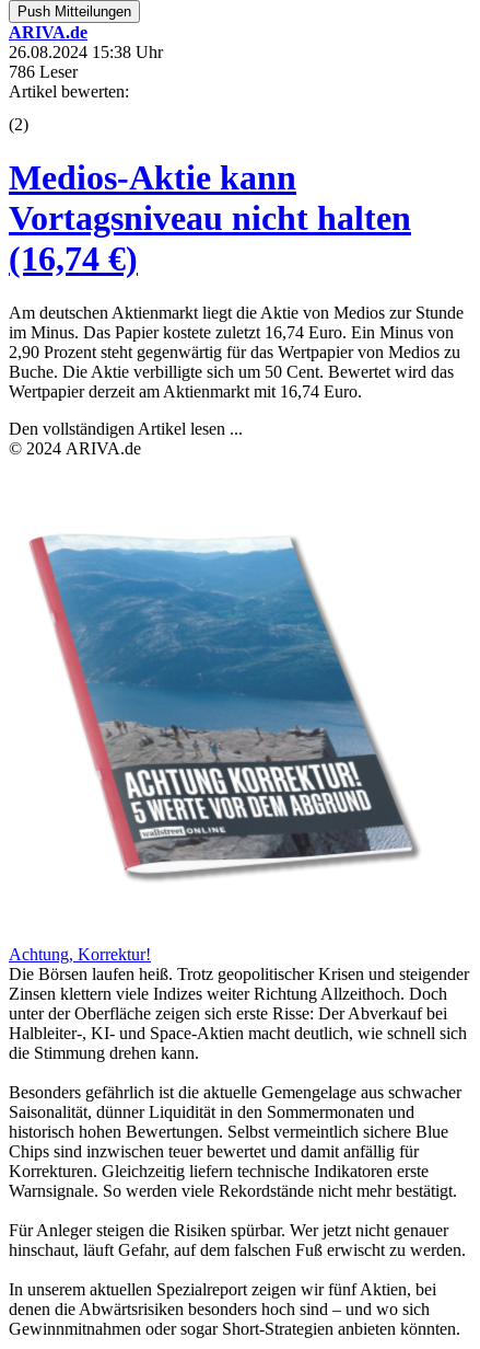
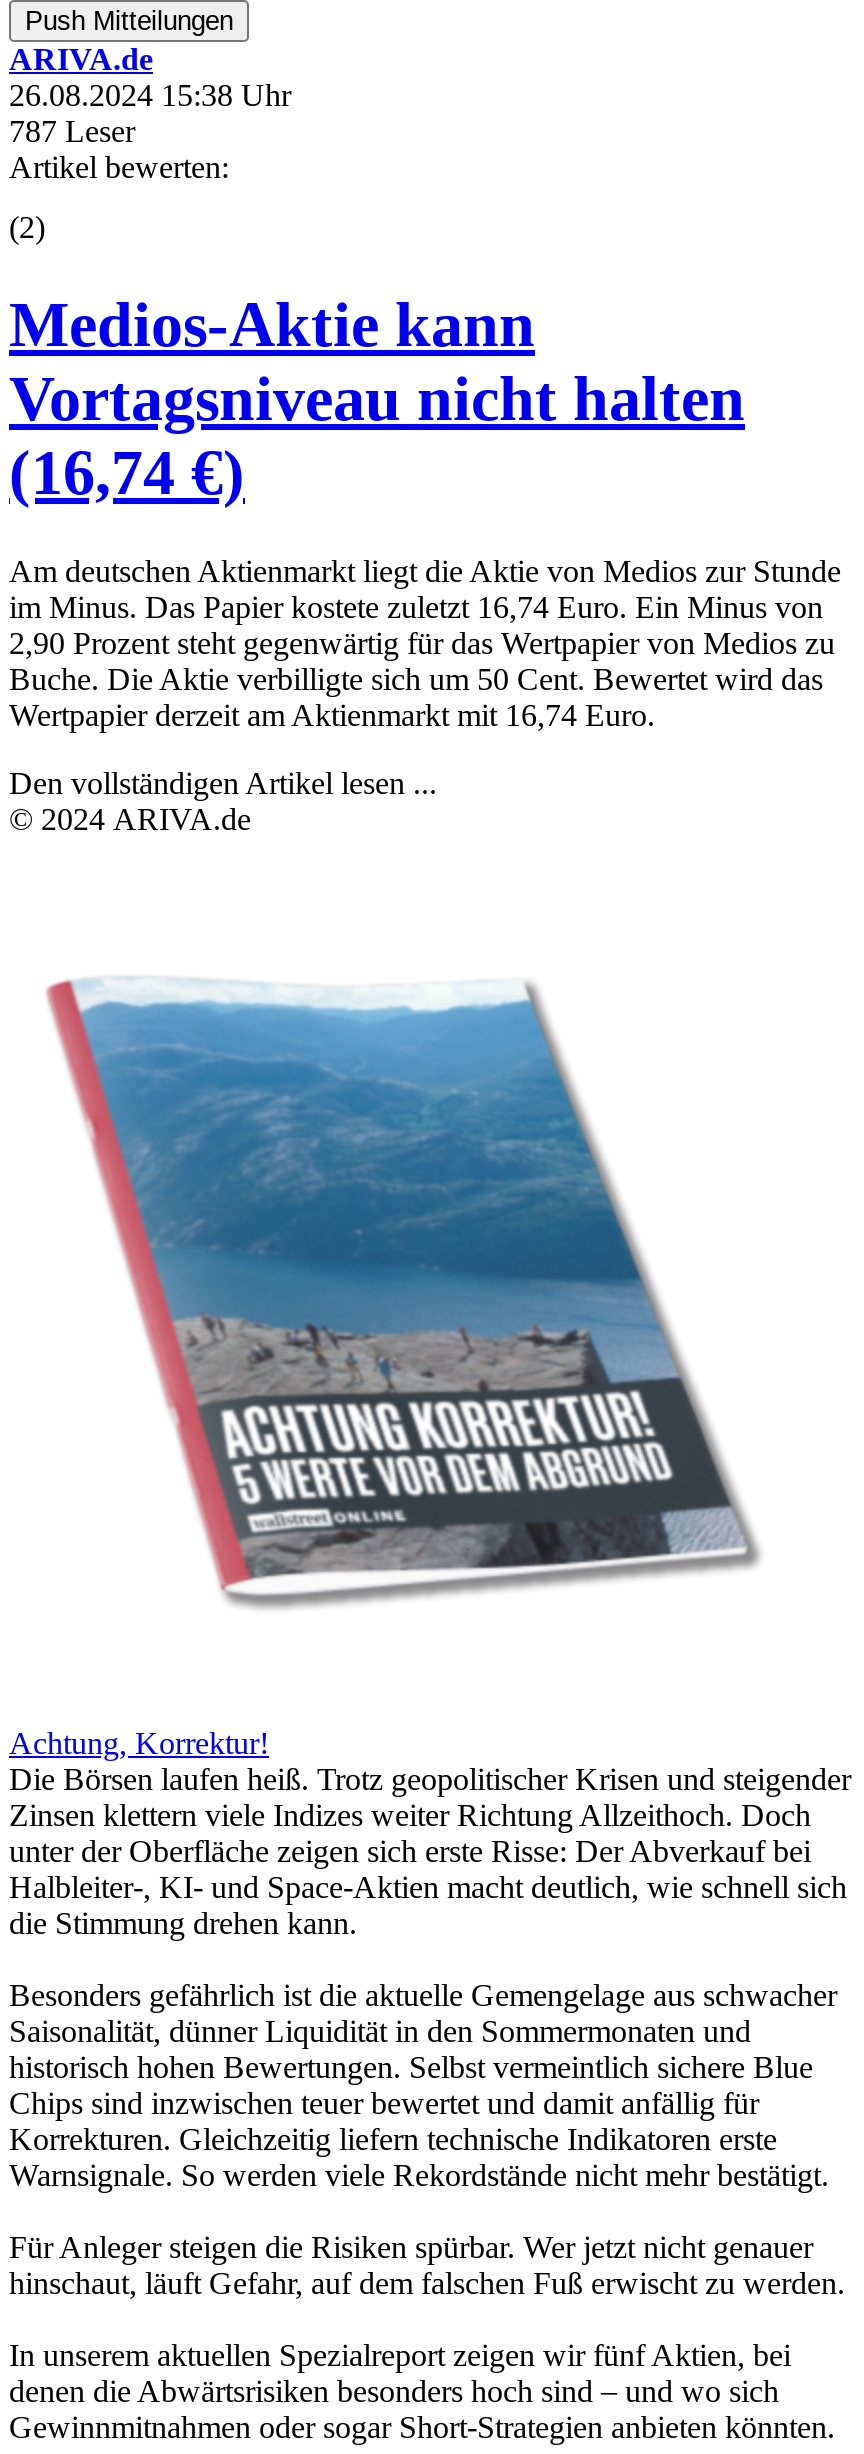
- 786 Leser
+ 787 Leser
